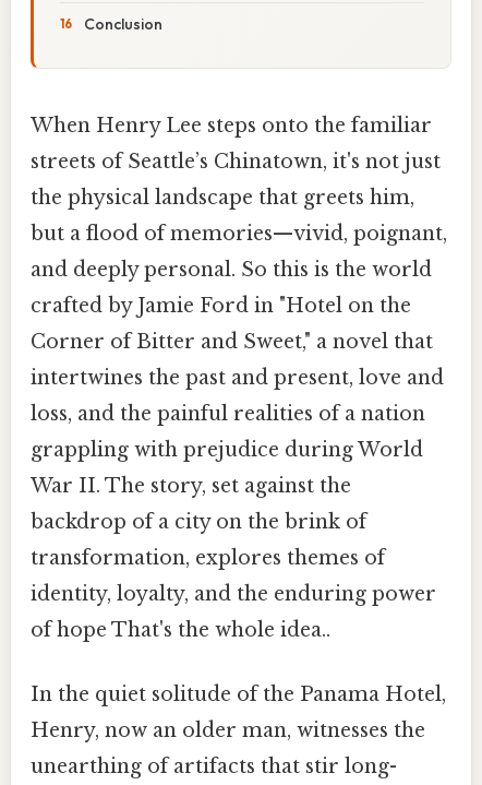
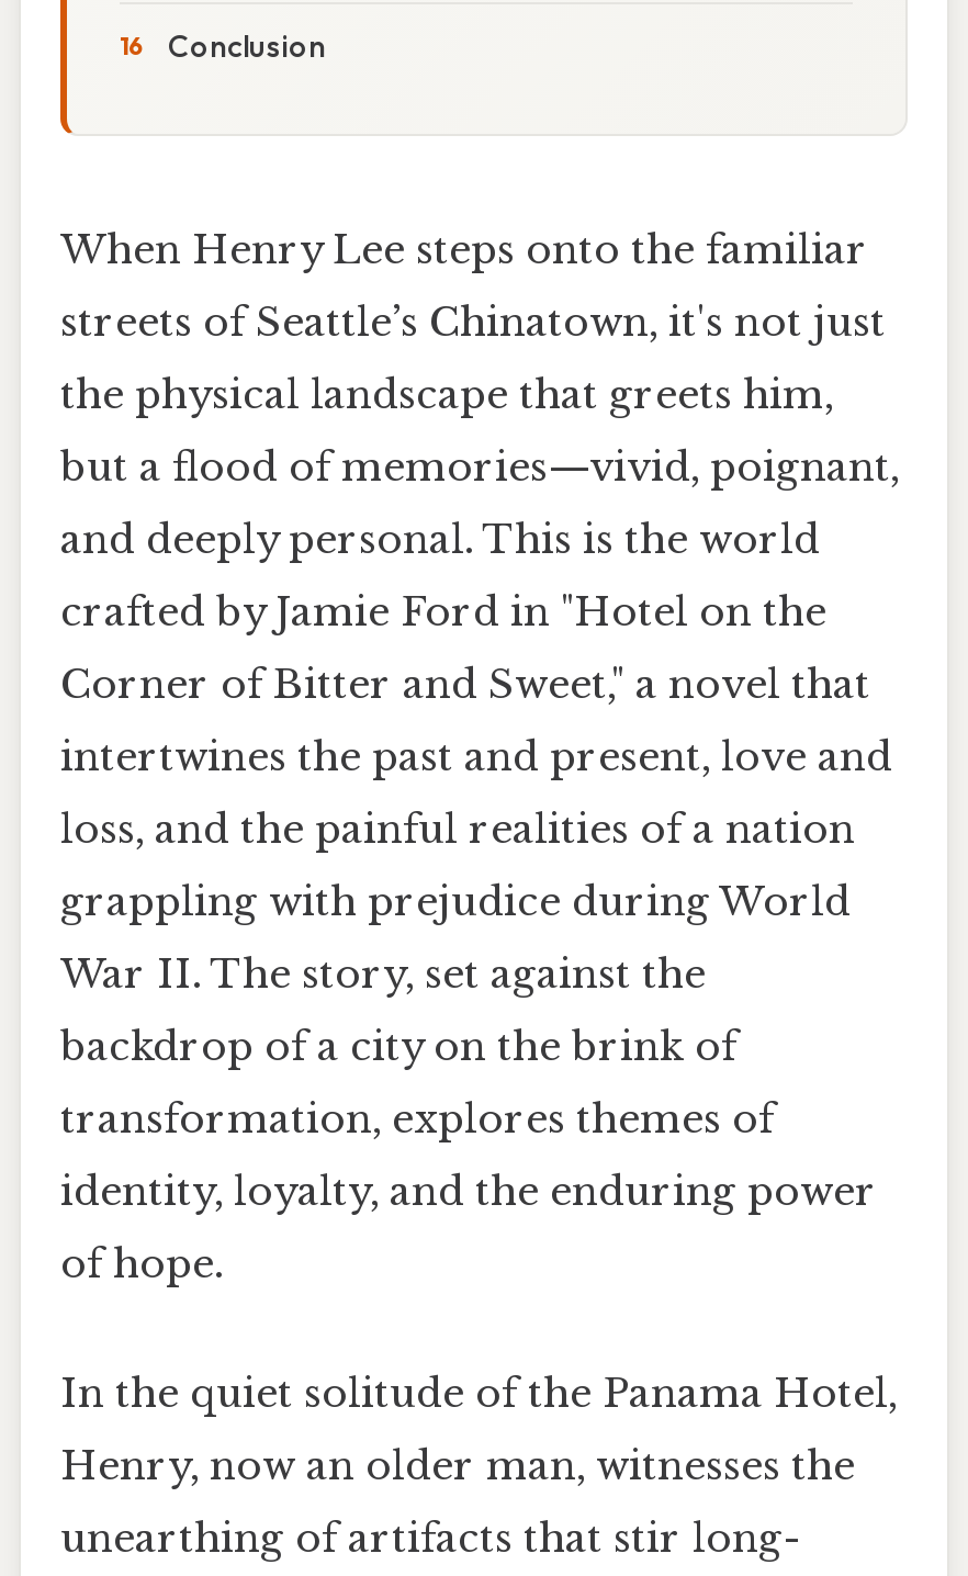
- and deeply personal. So this is the world
+ and deeply personal. This is the world

- of hope That's the whole idea..
+ of hope.
